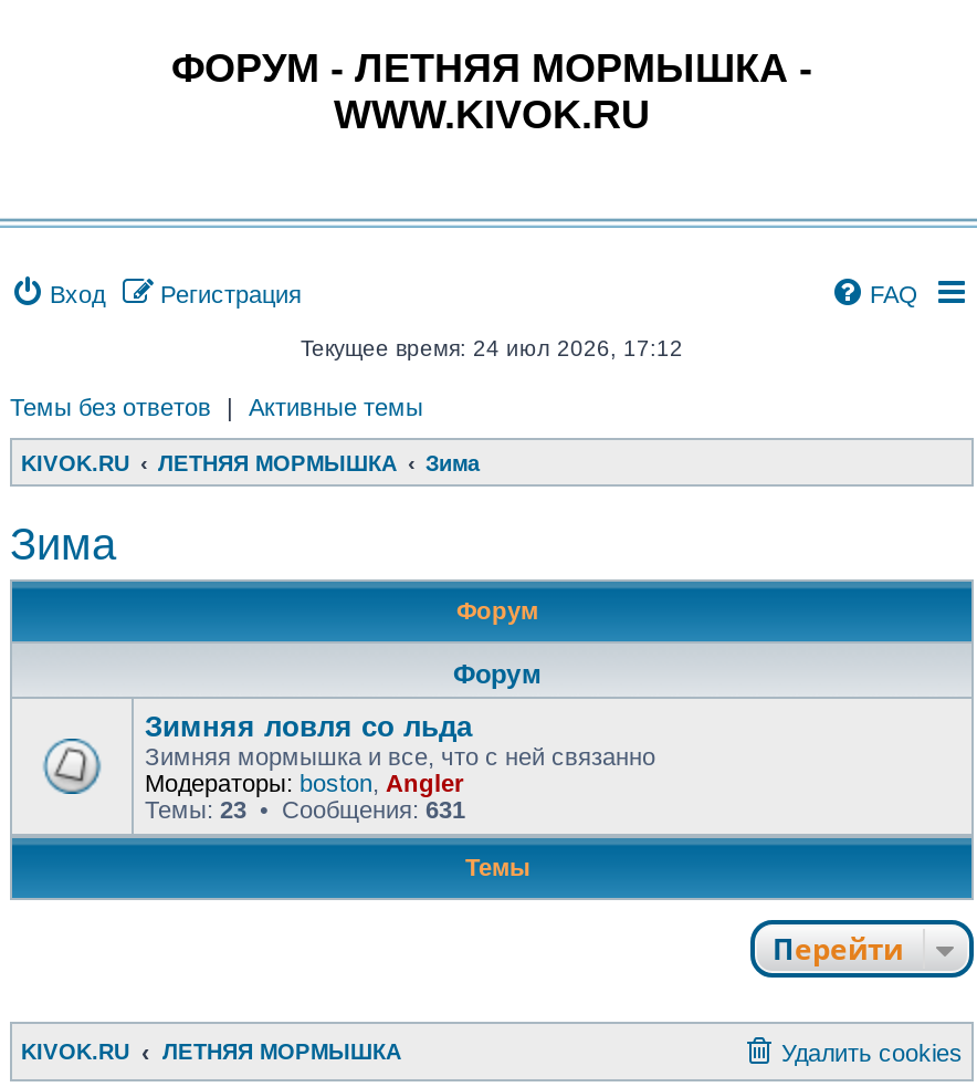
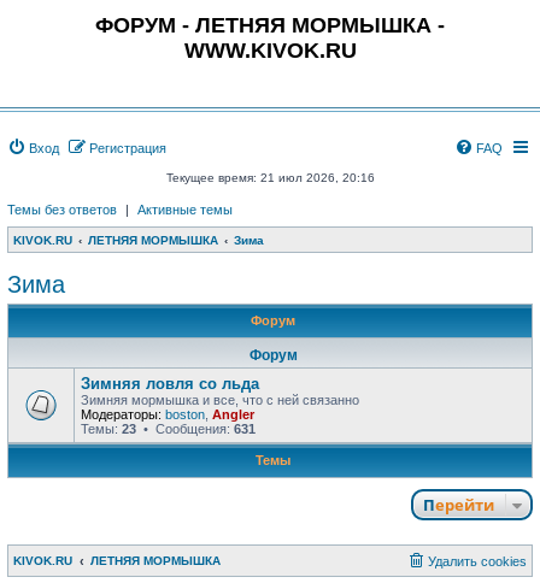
- Текущее время: 24 июл 2026, 17:12
+ Текущее время: 21 июл 2026, 20:16
